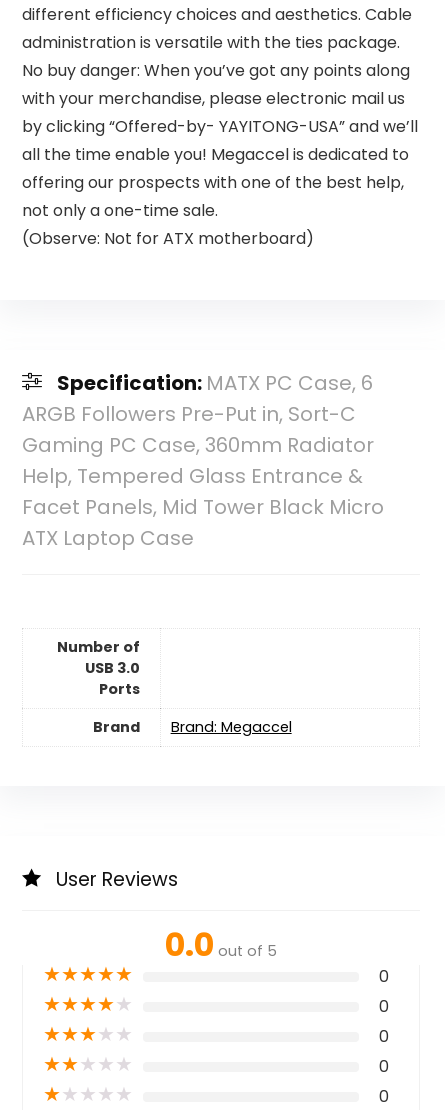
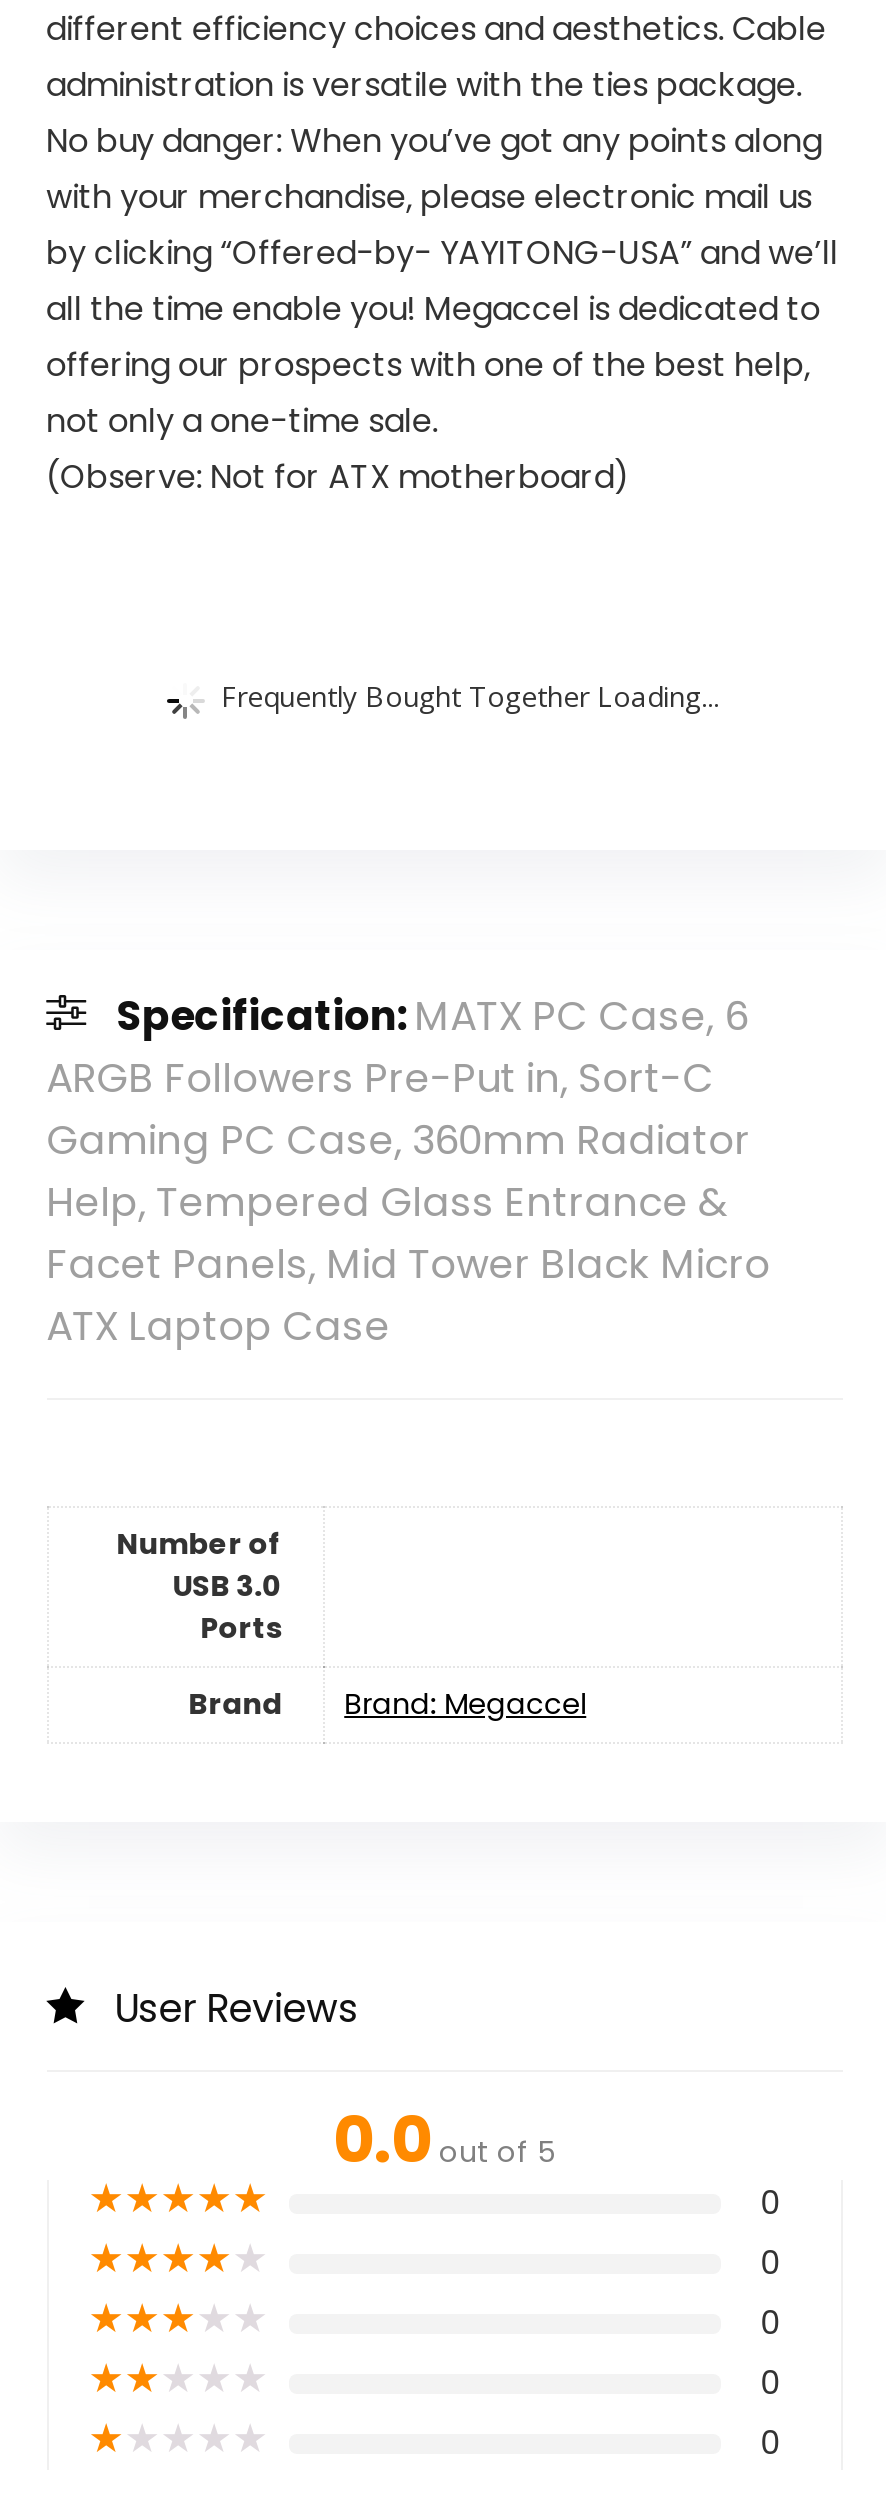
+ Frequently Bought Together Loading...
